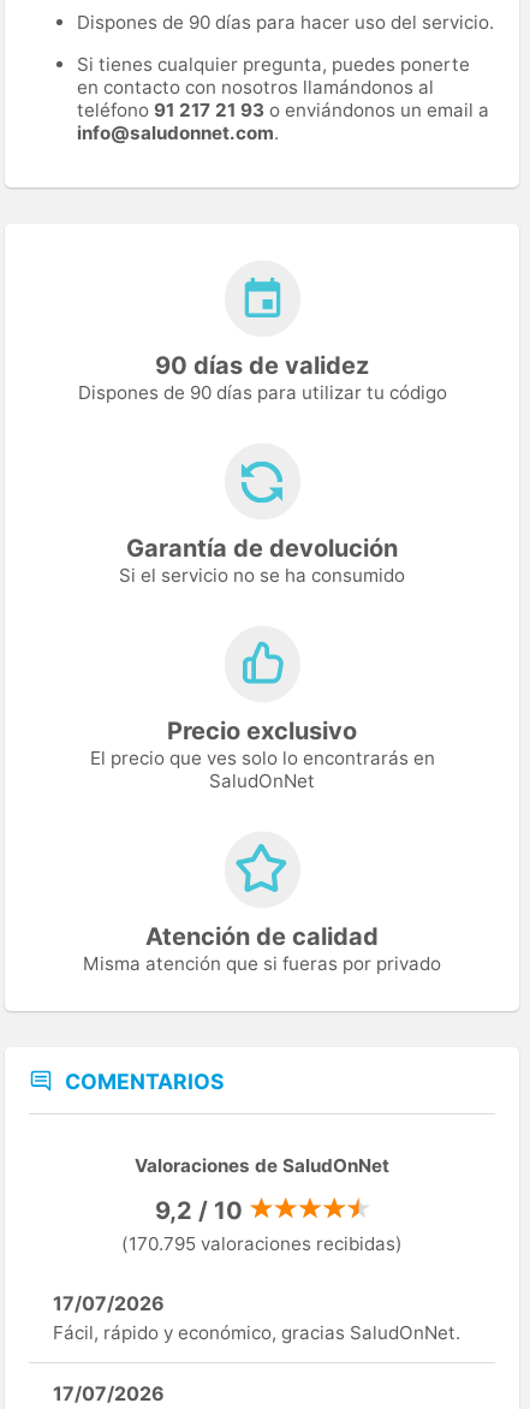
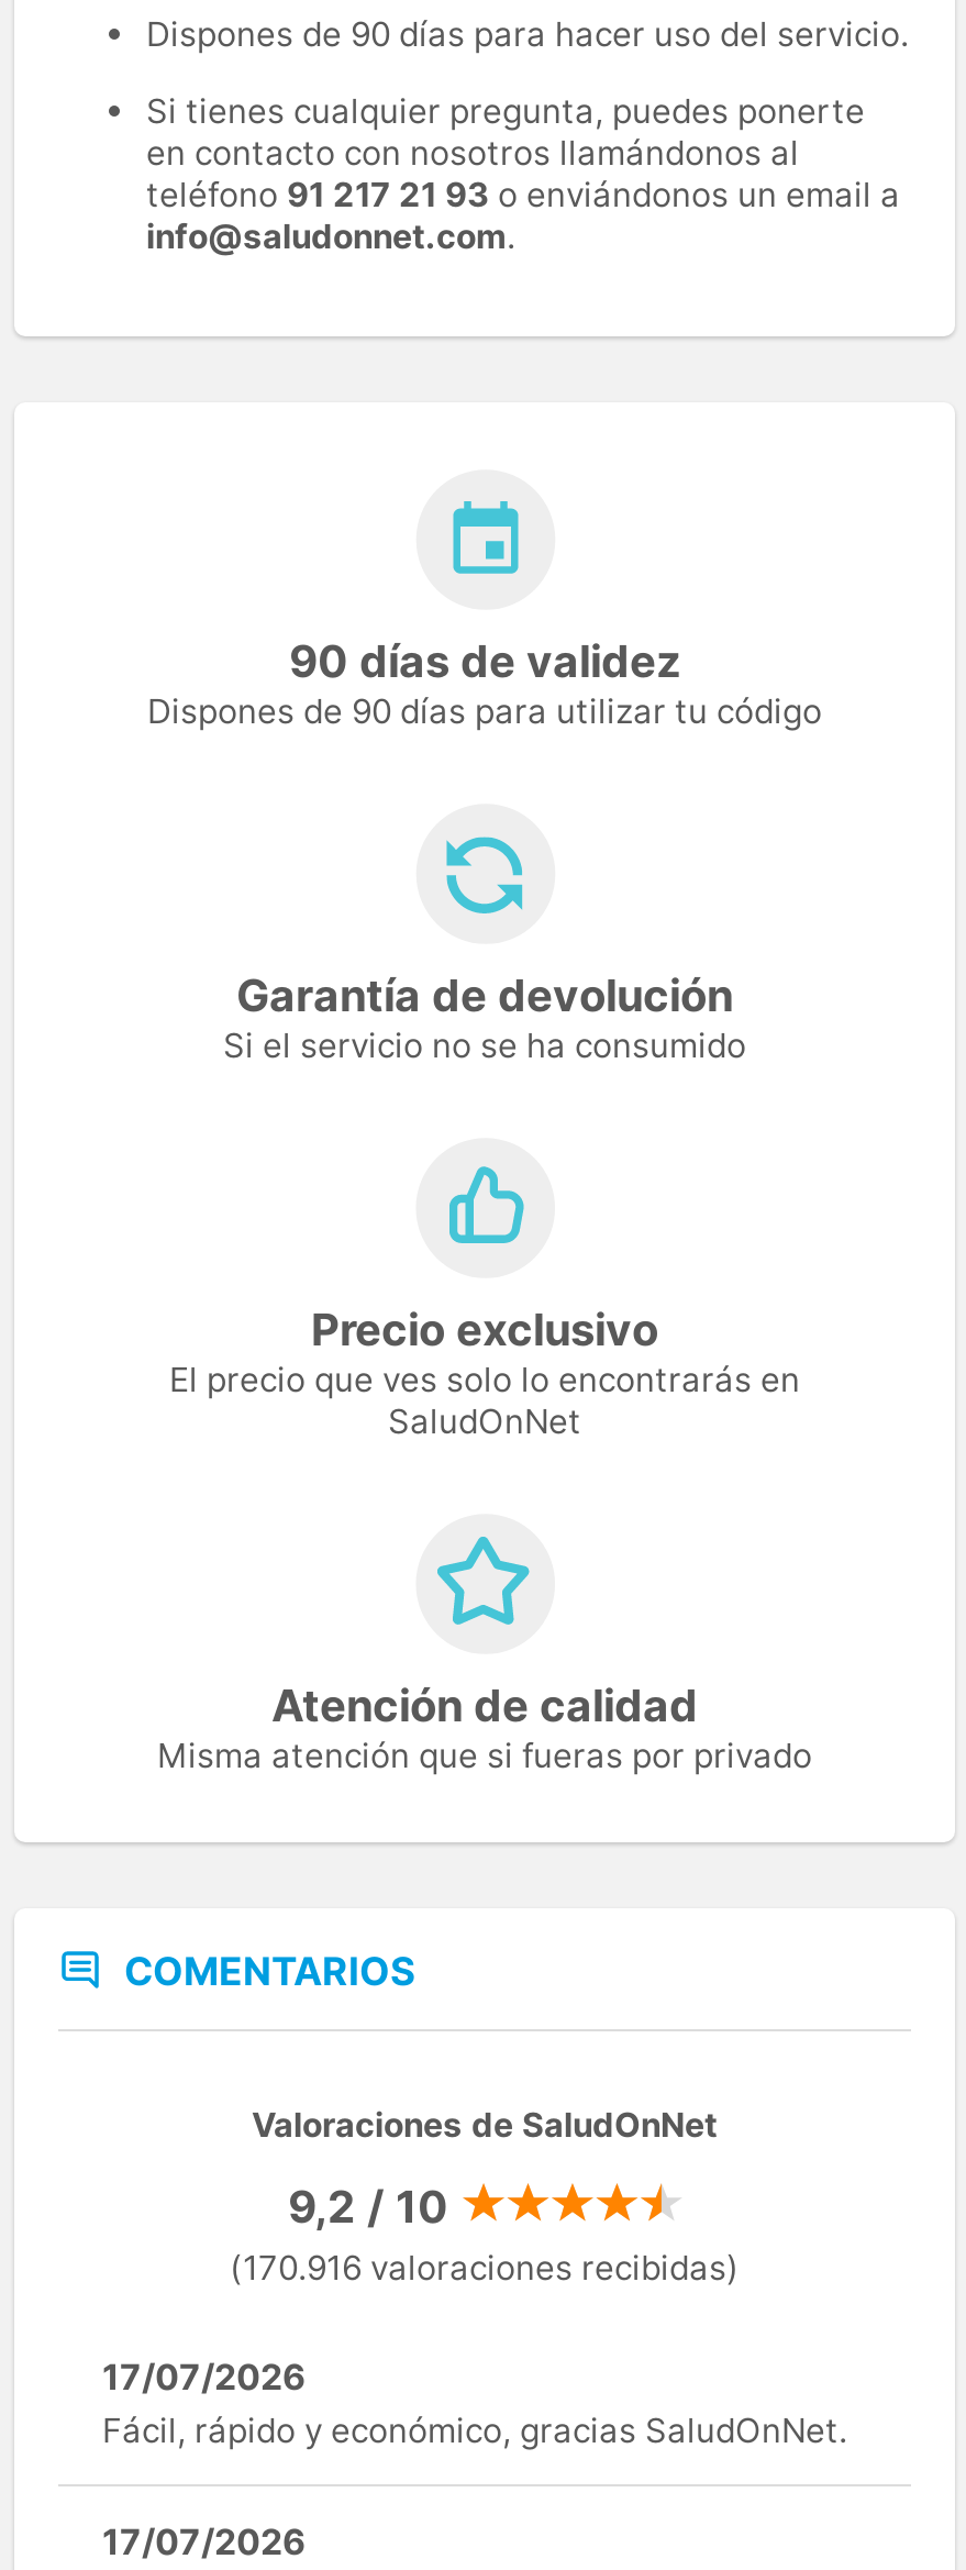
- (170.795 valoraciones recibidas)
+ (170.916 valoraciones recibidas)
